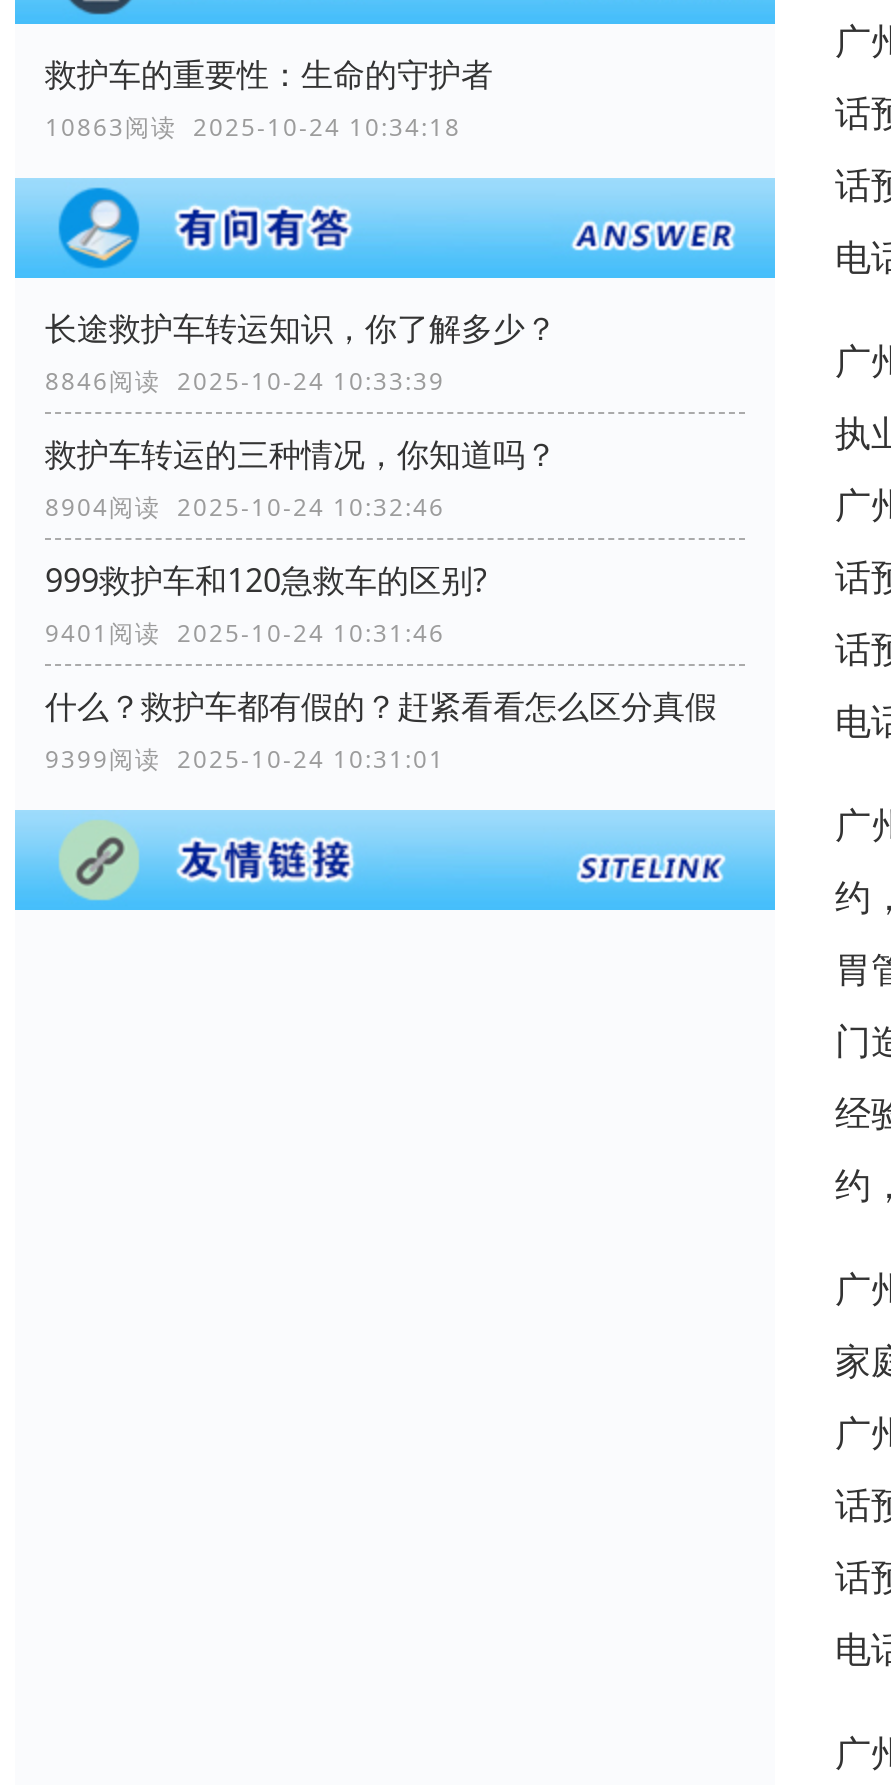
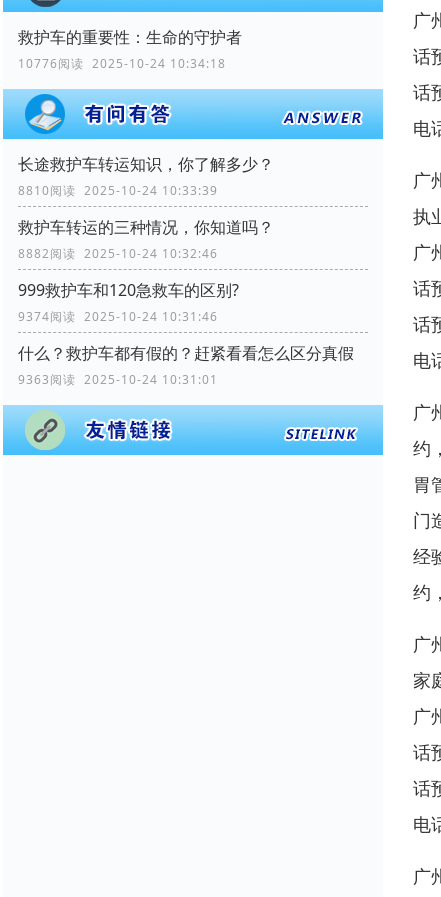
- 10863阅读 2025-10-24 10:34:18
+ 10776阅读 2025-10-24 10:34:18

- 8846阅读 2025-10-24 10:33:39
+ 8810阅读 2025-10-24 10:33:39

- 8904阅读 2025-10-24 10:32:46
+ 8882阅读 2025-10-24 10:32:46

- 9401阅读 2025-10-24 10:31:46
+ 9374阅读 2025-10-24 10:31:46

- 9399阅读 2025-10-24 10:31:01
+ 9363阅读 2025-10-24 10:31:01
